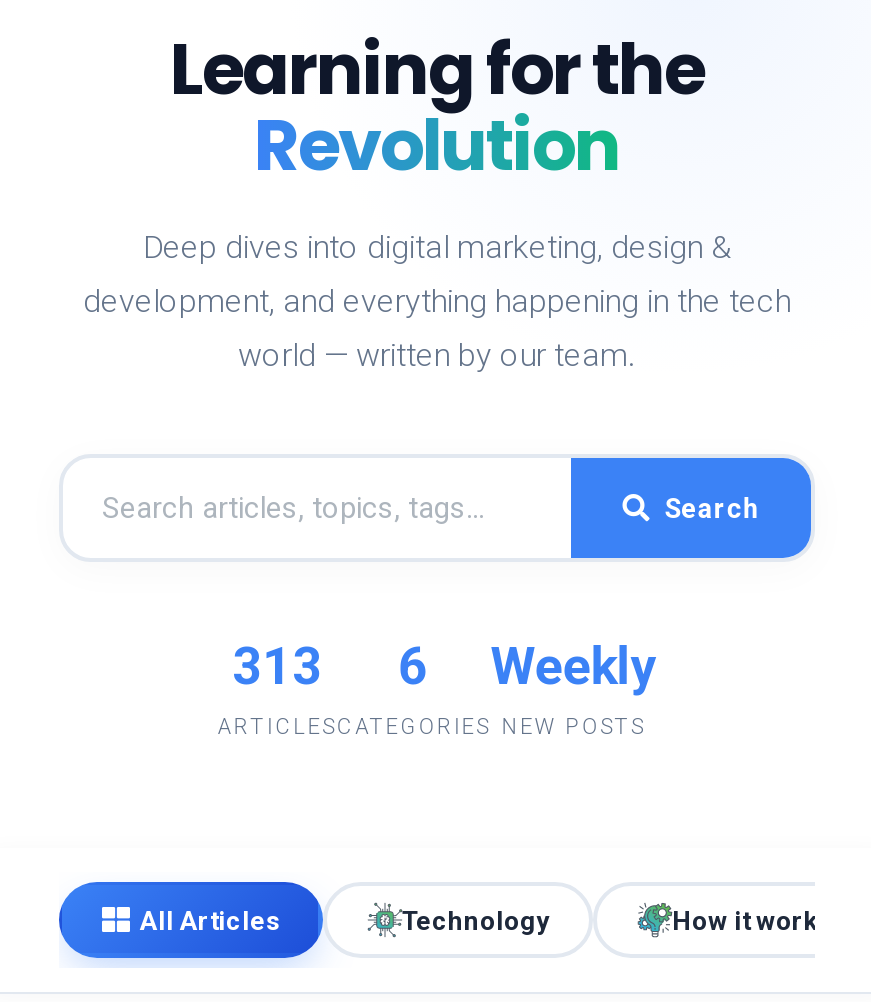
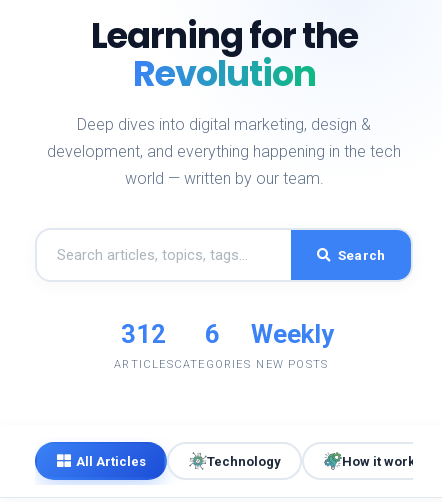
- 313 6 Weekly
+ 312 6 Weekly
